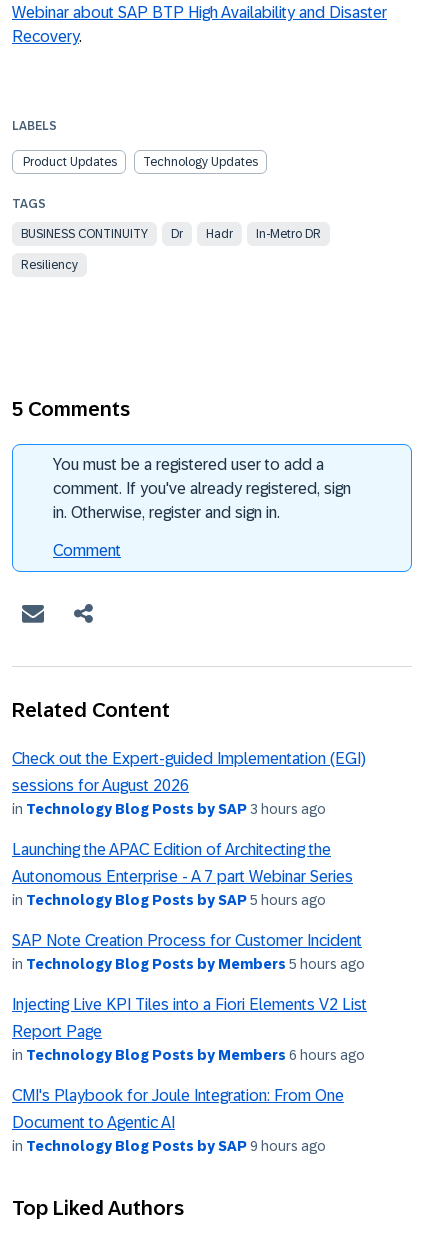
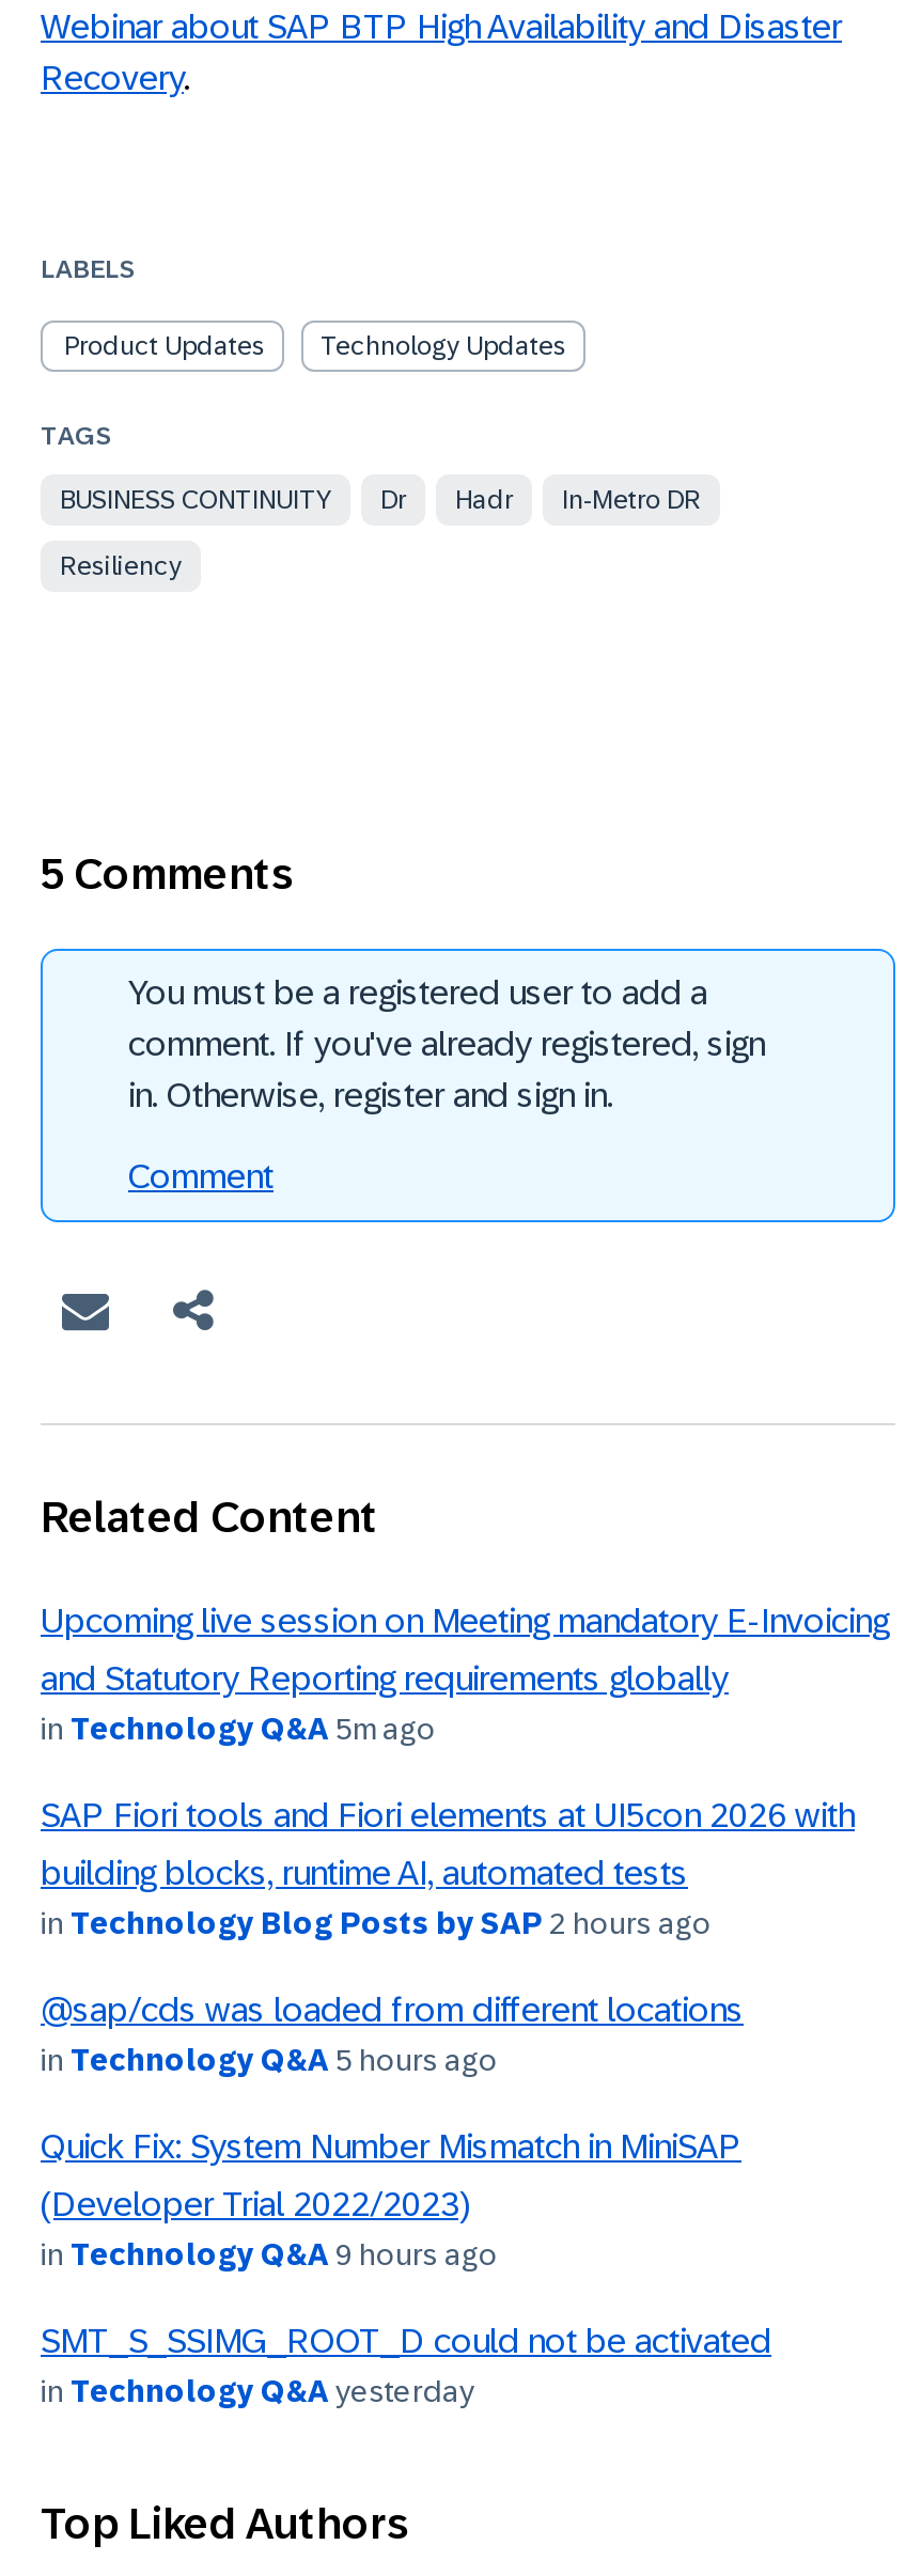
- Check out the Expert-guided Implementation (EGI)
- sessions for August 2026
- in Technology Blog Posts by SAP 3 hours ago
- Launching the APAC Edition of Architecting the
- Autonomous Enterprise - A 7 part Webinar Series
- in Technology Blog Posts by SAP 5 hours ago
- SAP Note Creation Process for Customer Incident
- in Technology Blog Posts by Members 5 hours ago
- Injecting Live KPI Tiles into a Fiori Elements V2 List
- Report Page
- in Technology Blog Posts by Members 6 hours ago
- CMI's Playbook for Joule Integration: From One
- Document to Agentic AI
- in Technology Blog Posts by SAP 9 hours ago
+ Upcoming live session on Meeting mandatory E-Invoicing
+ and Statutory Reporting requirements globally
+ in Technology Q&A 5m ago
+ SAP Fiori tools and Fiori elements at UI5con 2026 with
+ building blocks, runtime AI, automated tests
+ in Technology Blog Posts by SAP 2 hours ago
+ @sap/cds was loaded from different locations
+ in Technology Q&A 5 hours ago
+ Quick Fix: System Number Mismatch in MiniSAP
+ (Developer Trial 2022/2023)
+ in Technology Q&A 9 hours ago
+ SMT_S_SSIMG_ROOT_D could not be activated
+ in Technology Q&A yesterday
